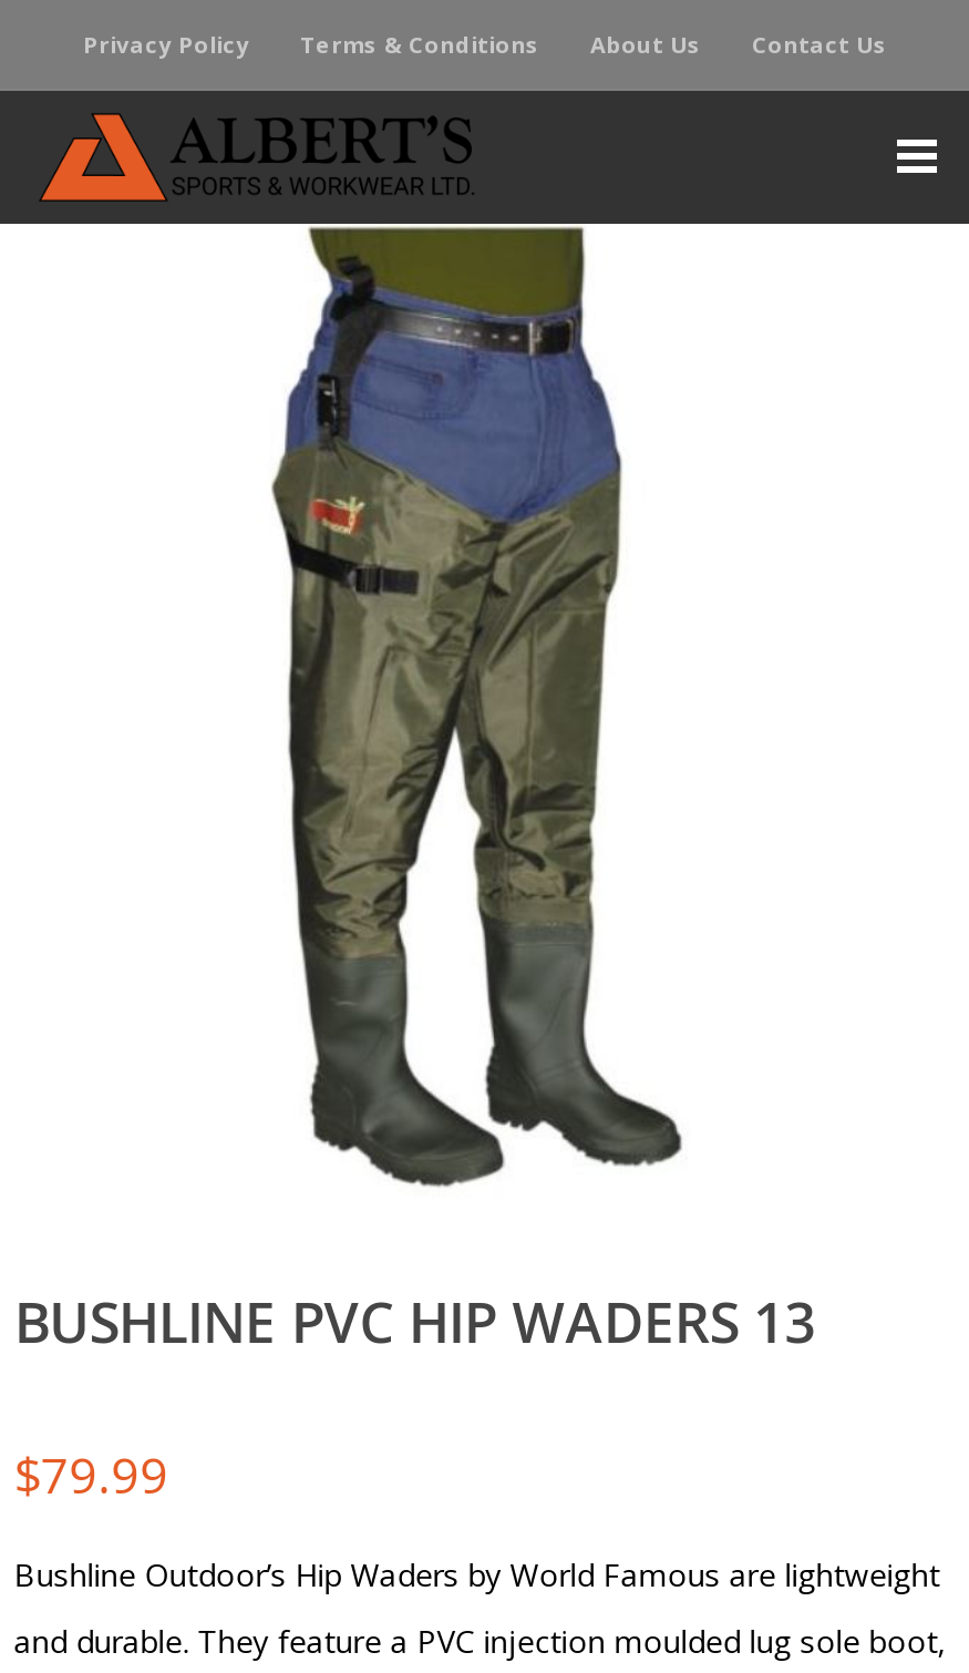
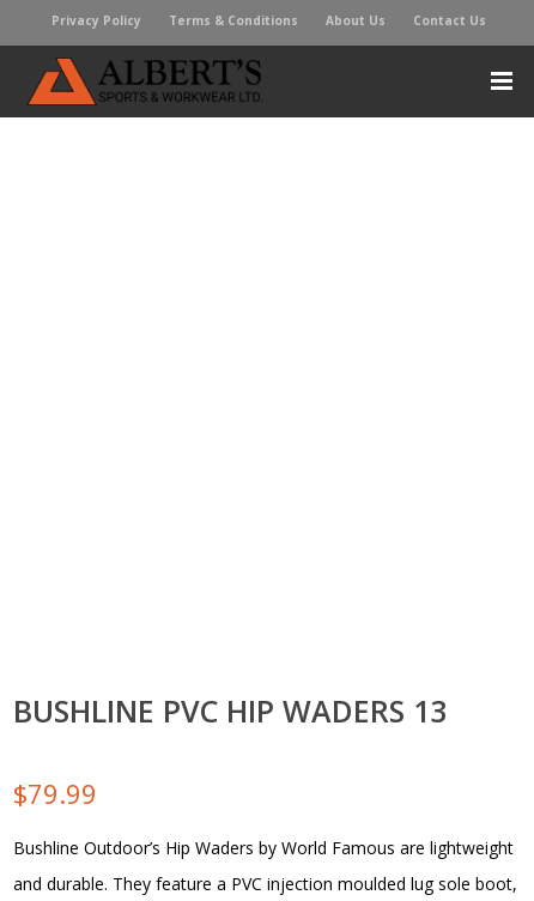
- [image]
